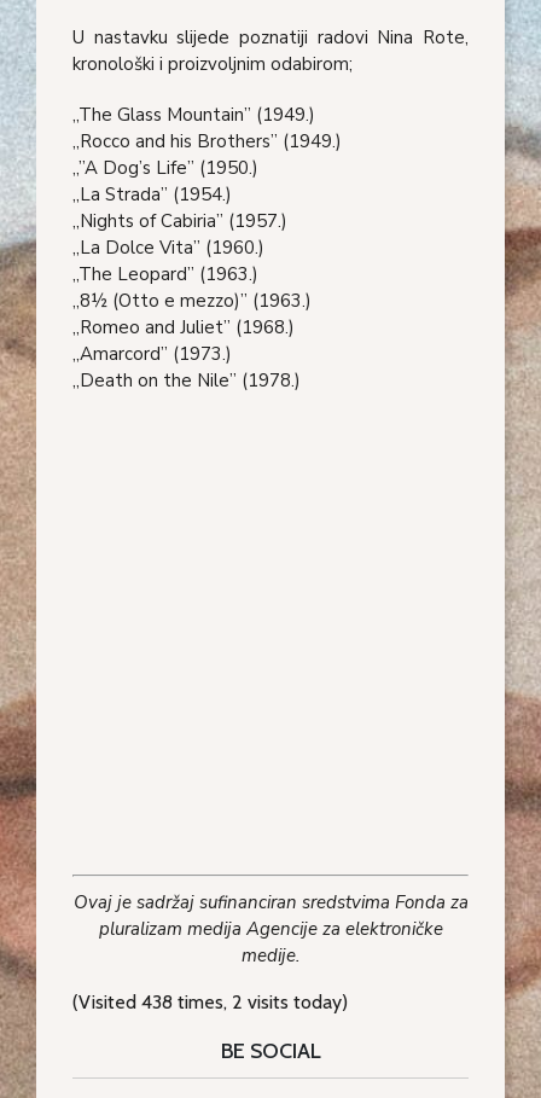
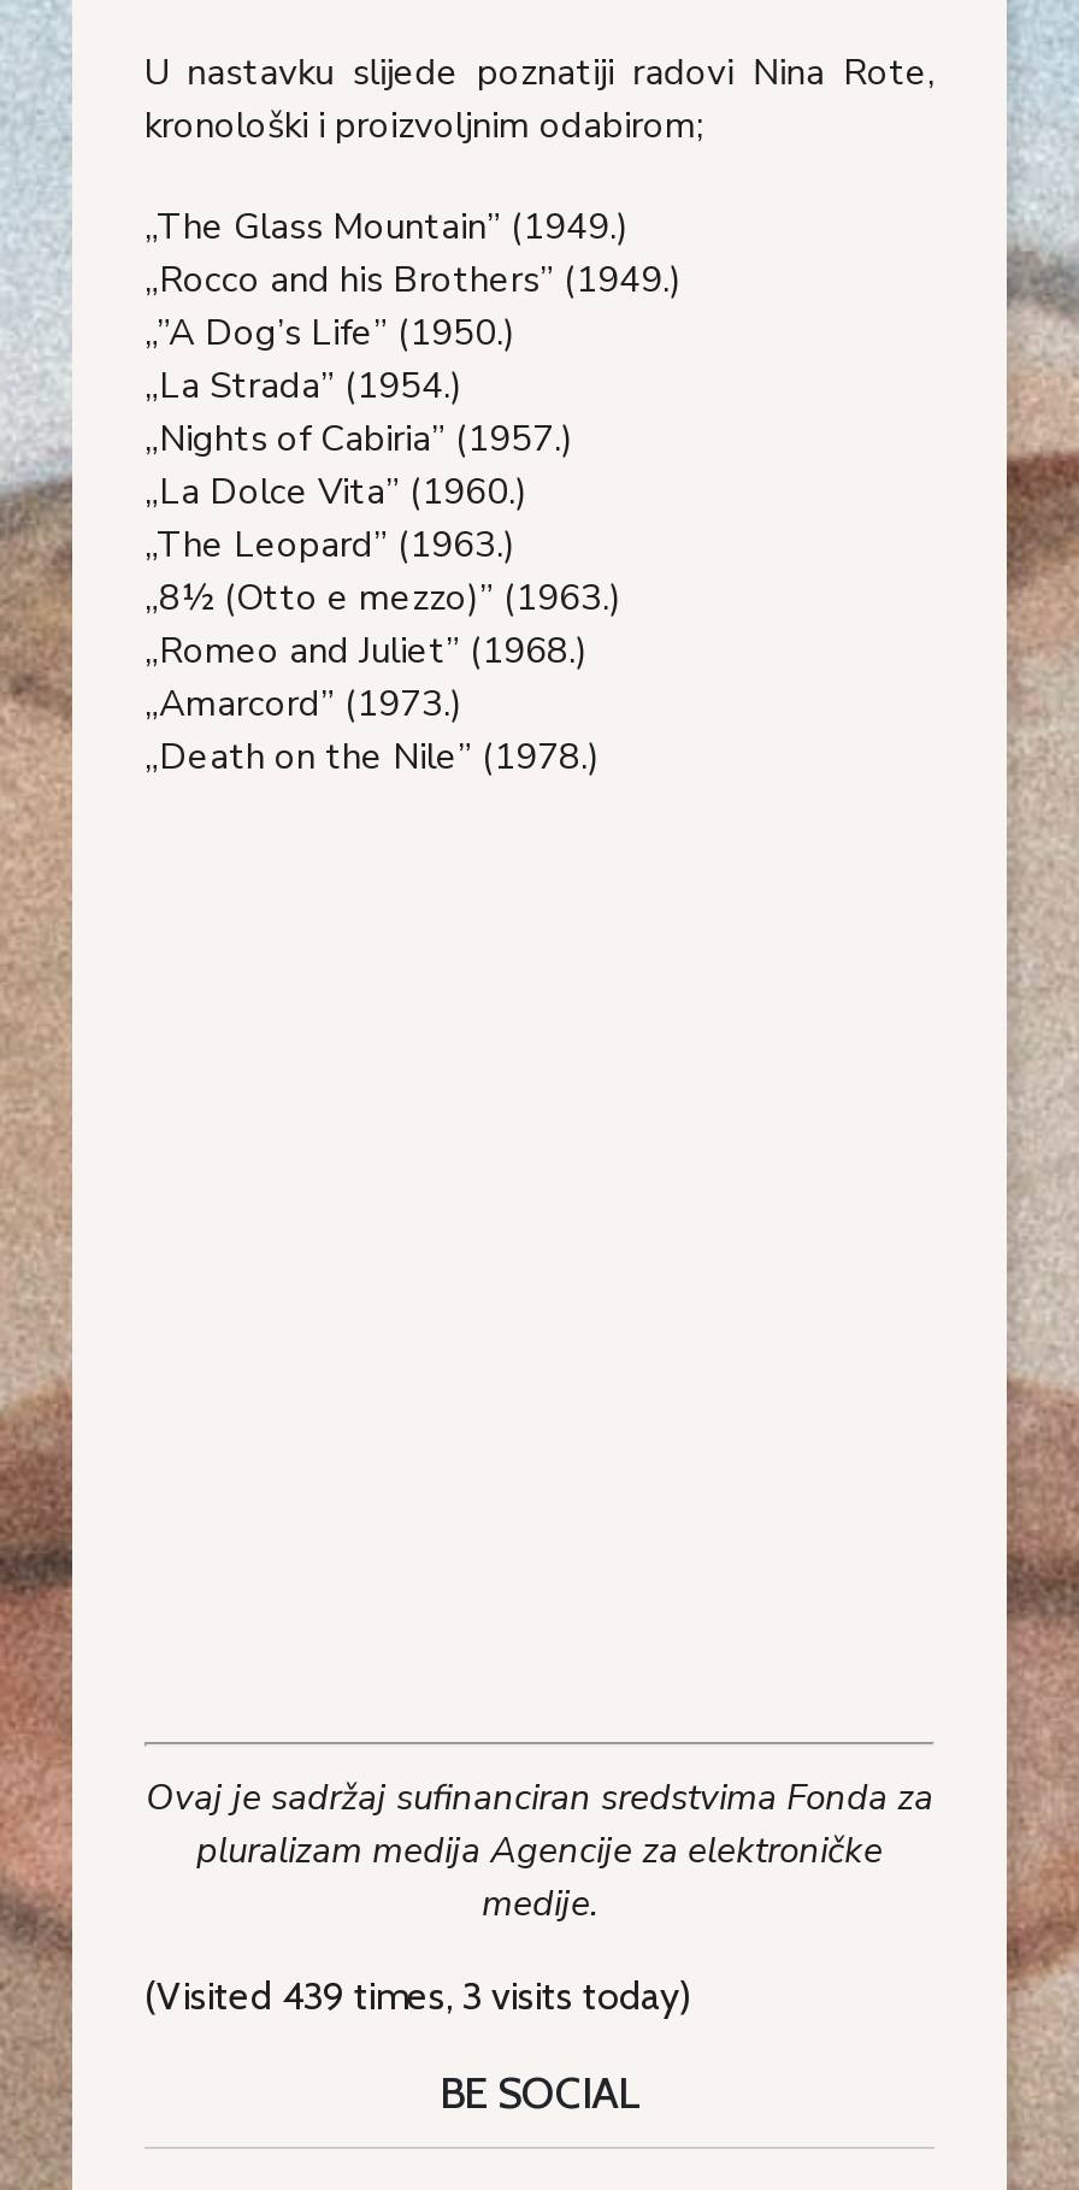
- (Visited 438 times, 2 visits today)
+ (Visited 439 times, 3 visits today)
